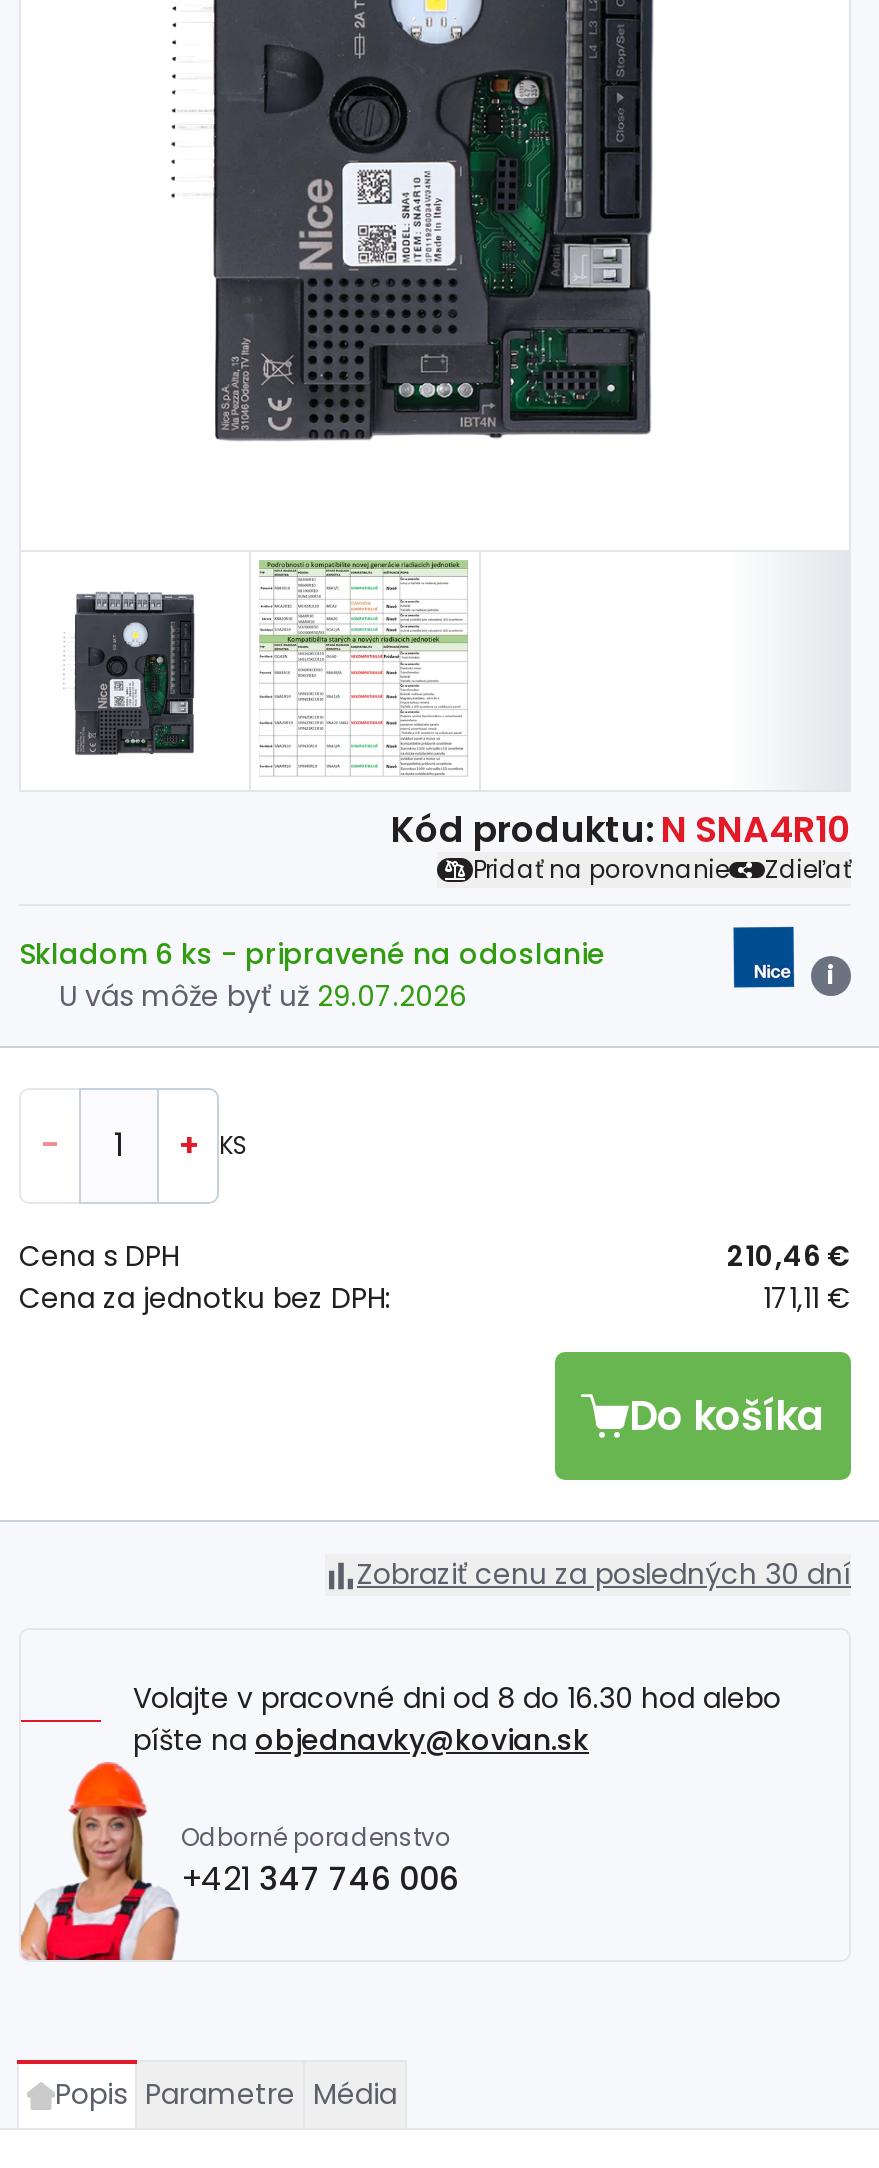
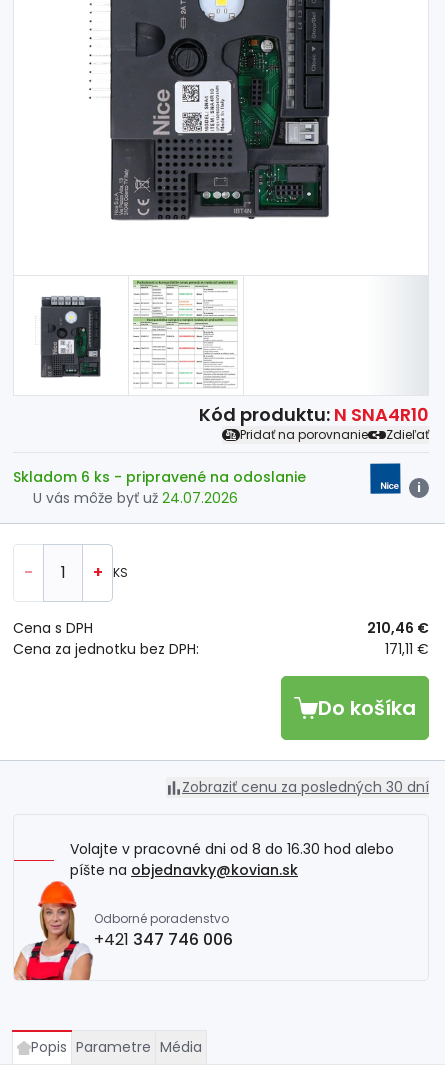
- U vás môže byť už 29.07.2026
+ U vás môže byť už 24.07.2026
